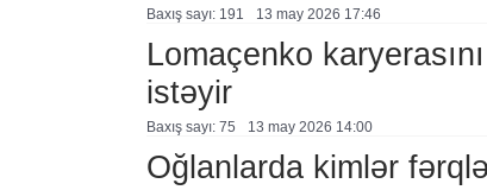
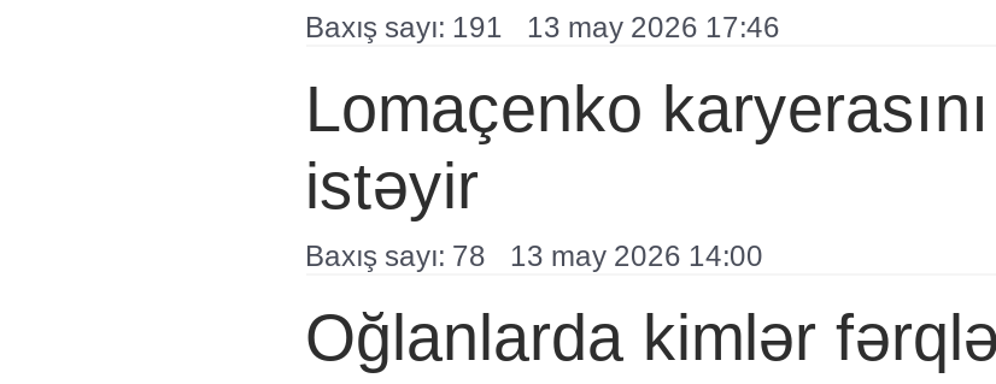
- Baxış sayı: 75 13 may 2026 14:00
+ Baxış sayı: 78 13 may 2026 14:00
